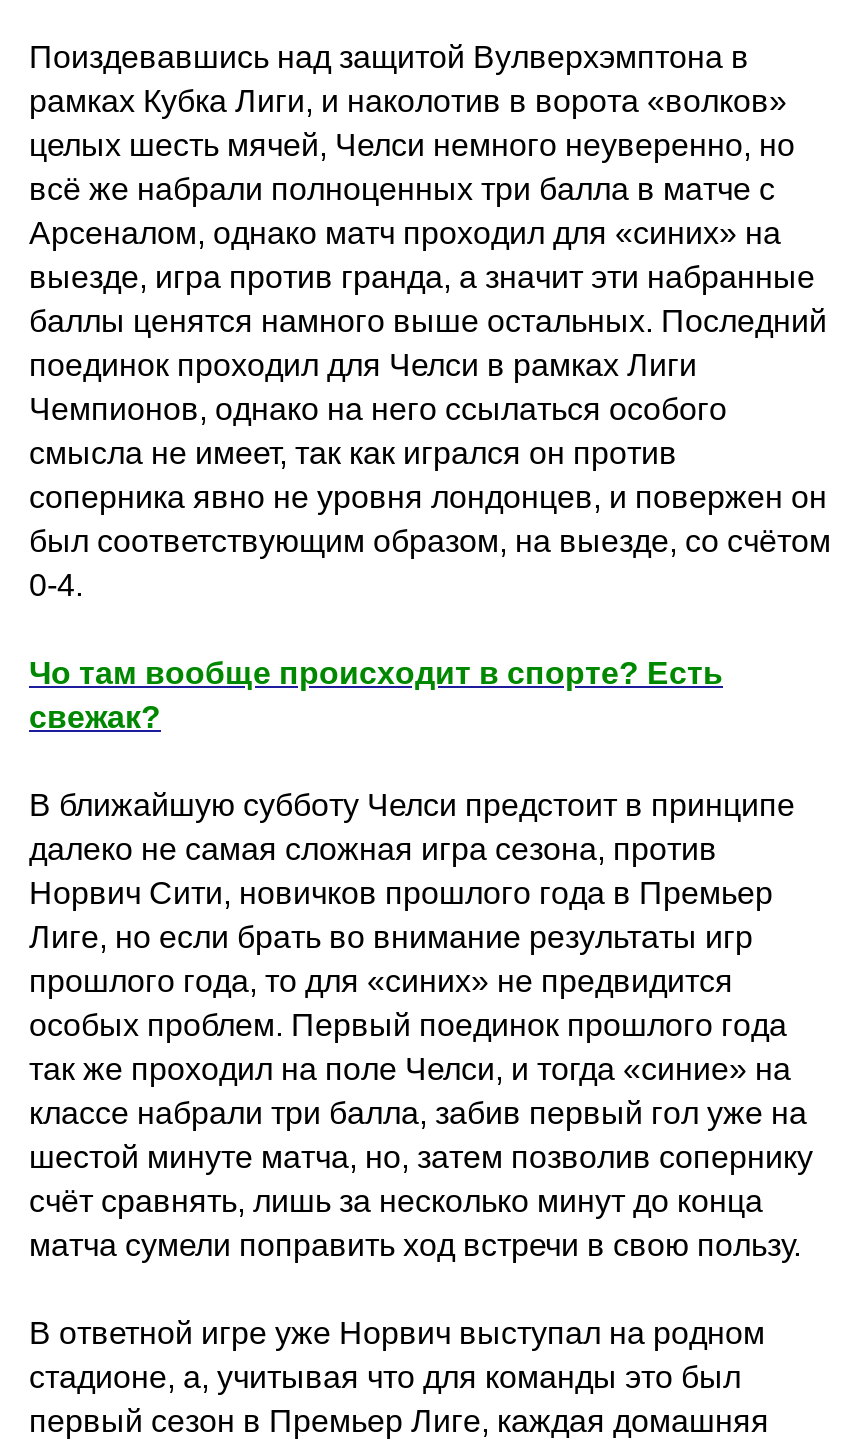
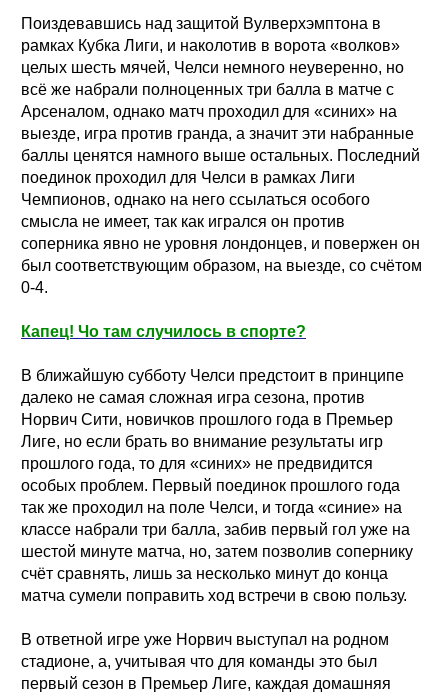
- Чо там вообще происходит в спорте? Есть
- свежак?
+ Капец! Чо там случилось в спорте?
